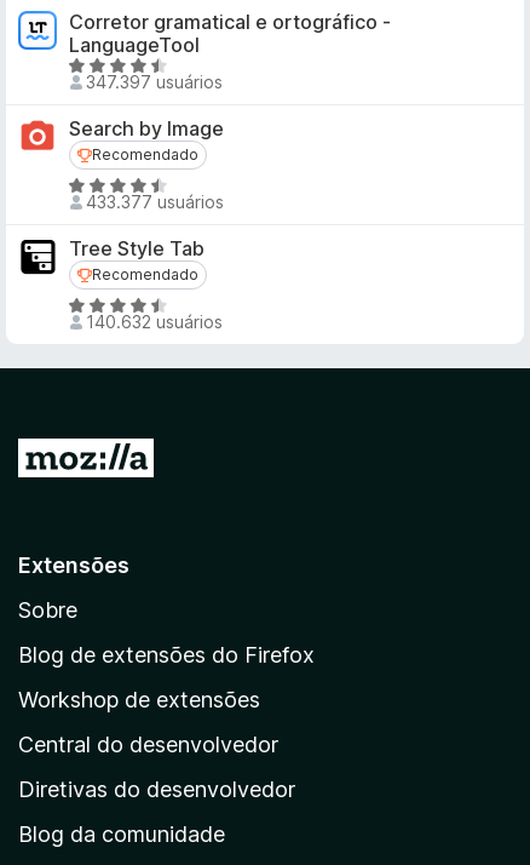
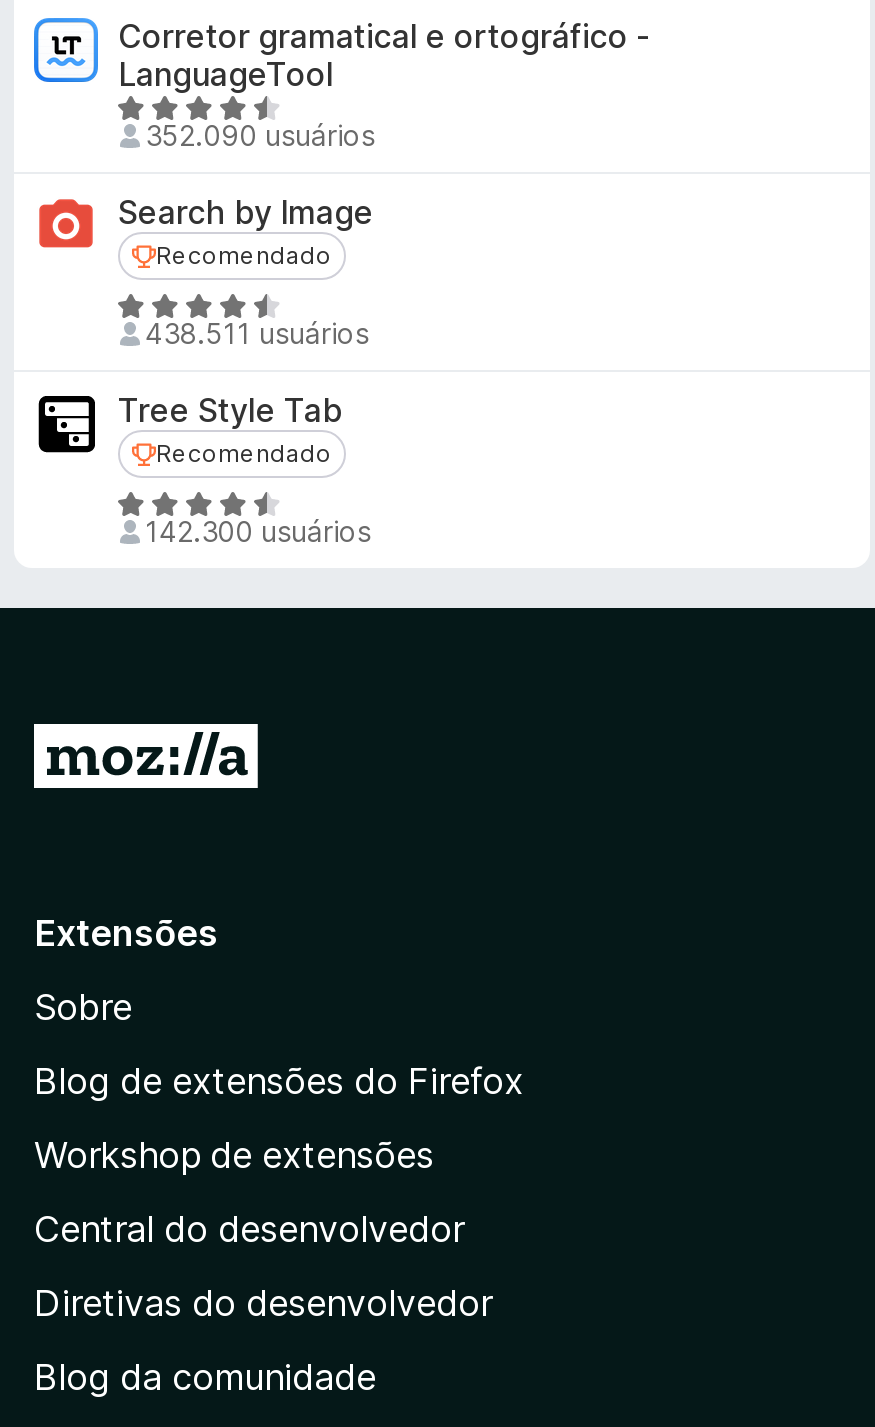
- 347.397 usuários
+ 352.090 usuários

- 433.377 usuários
+ 438.511 usuários

- 140.632 usuários
+ 142.300 usuários
